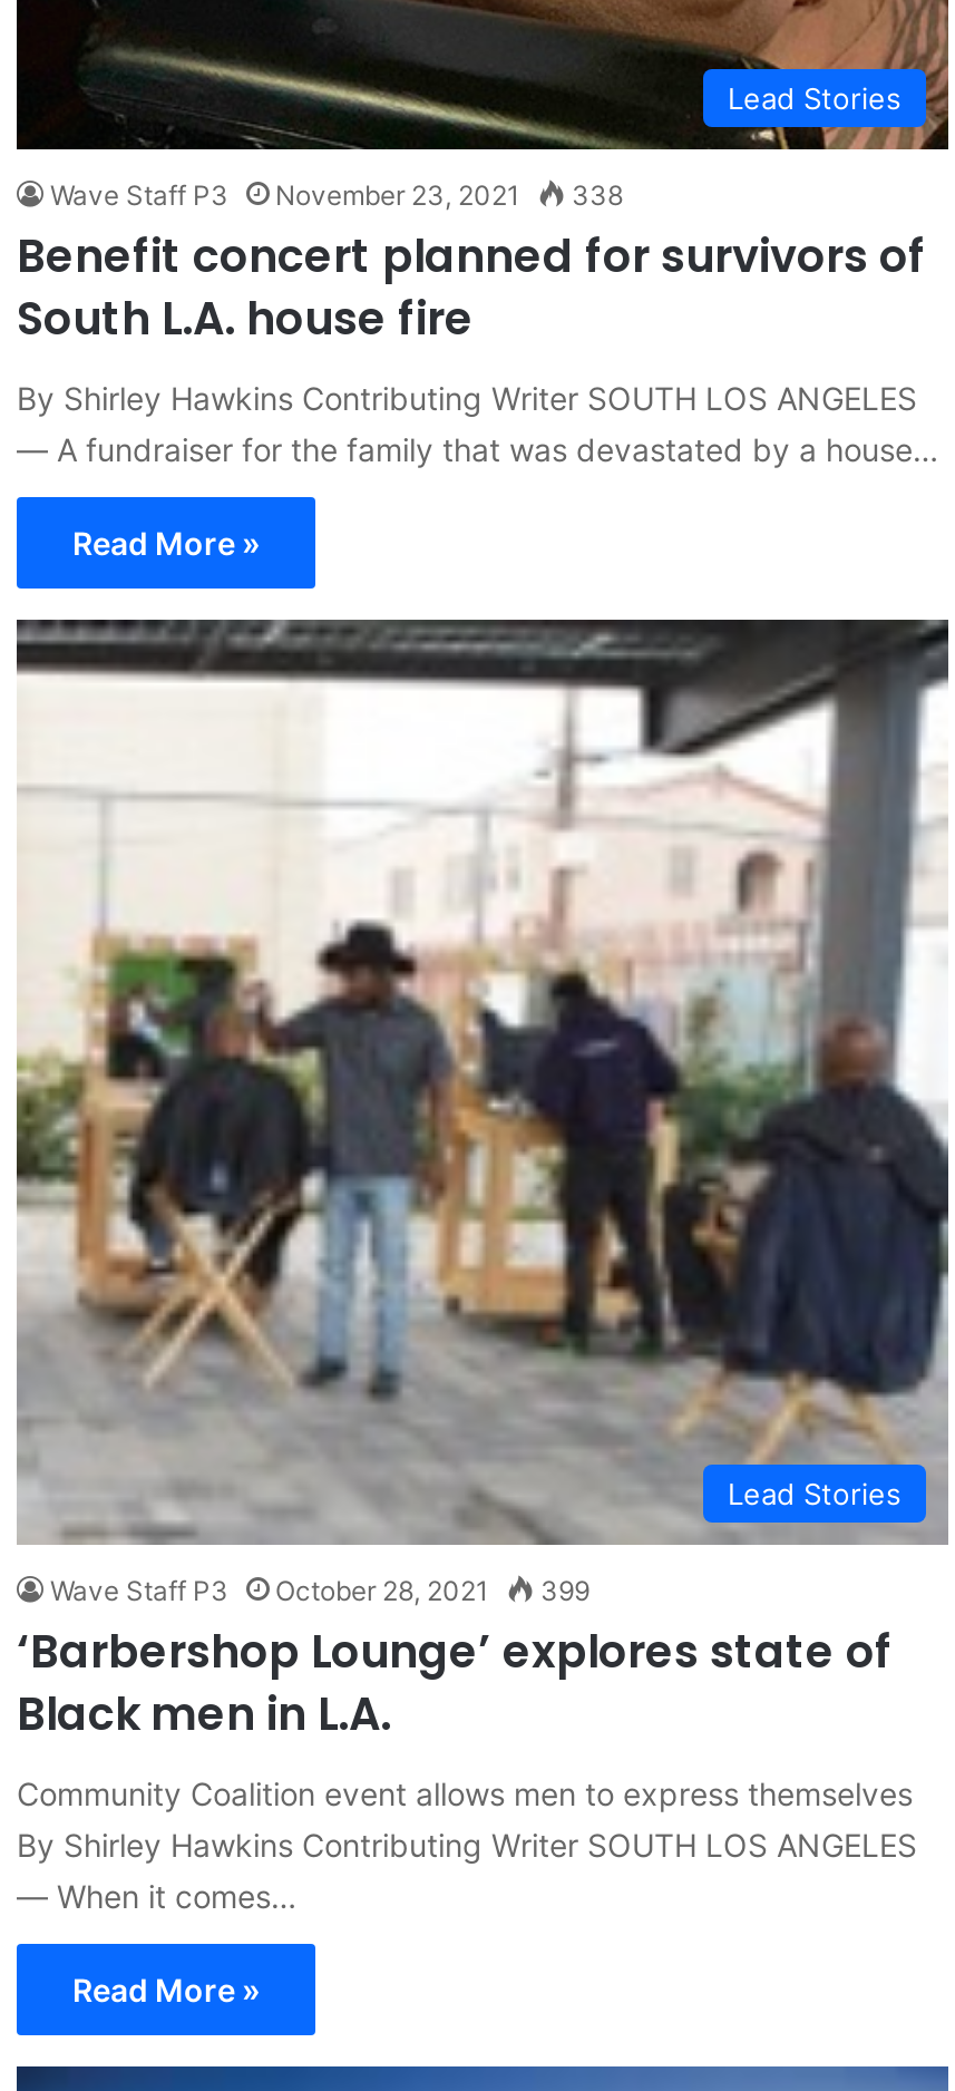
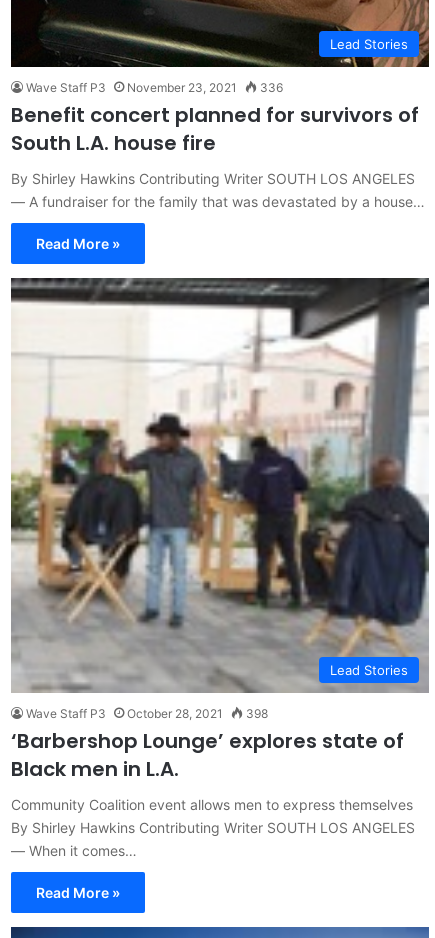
- Wave Staff P3 November 23, 2021 338
+ Wave Staff P3 November 23, 2021 336

- Wave Staff P3 October 28, 2021 399
+ Wave Staff P3 October 28, 2021 398
